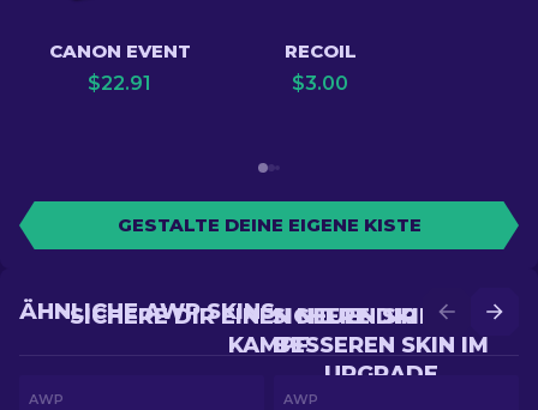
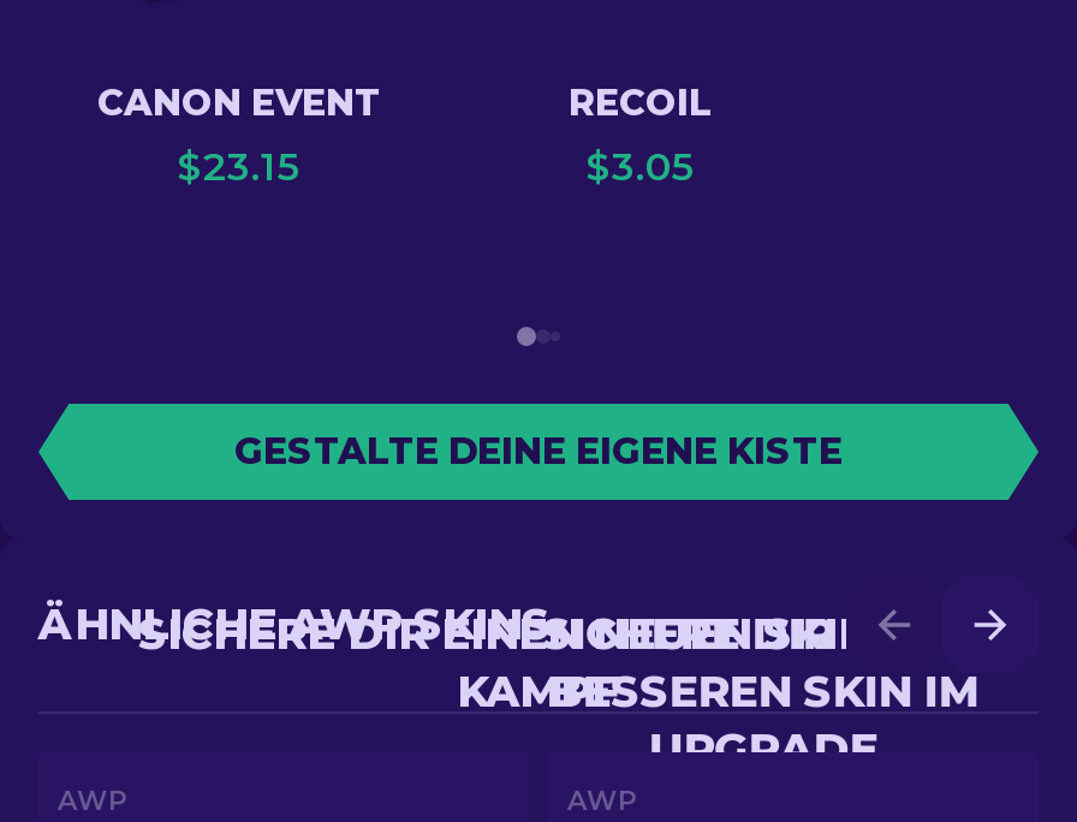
- $22.91
+ $23.15

- $3.00
+ $3.05
